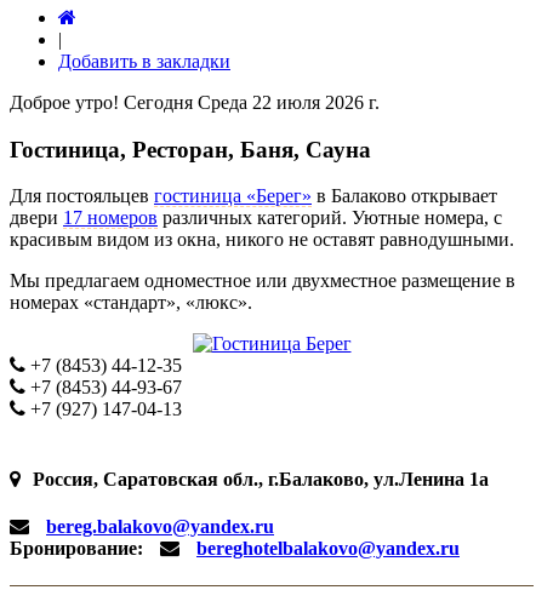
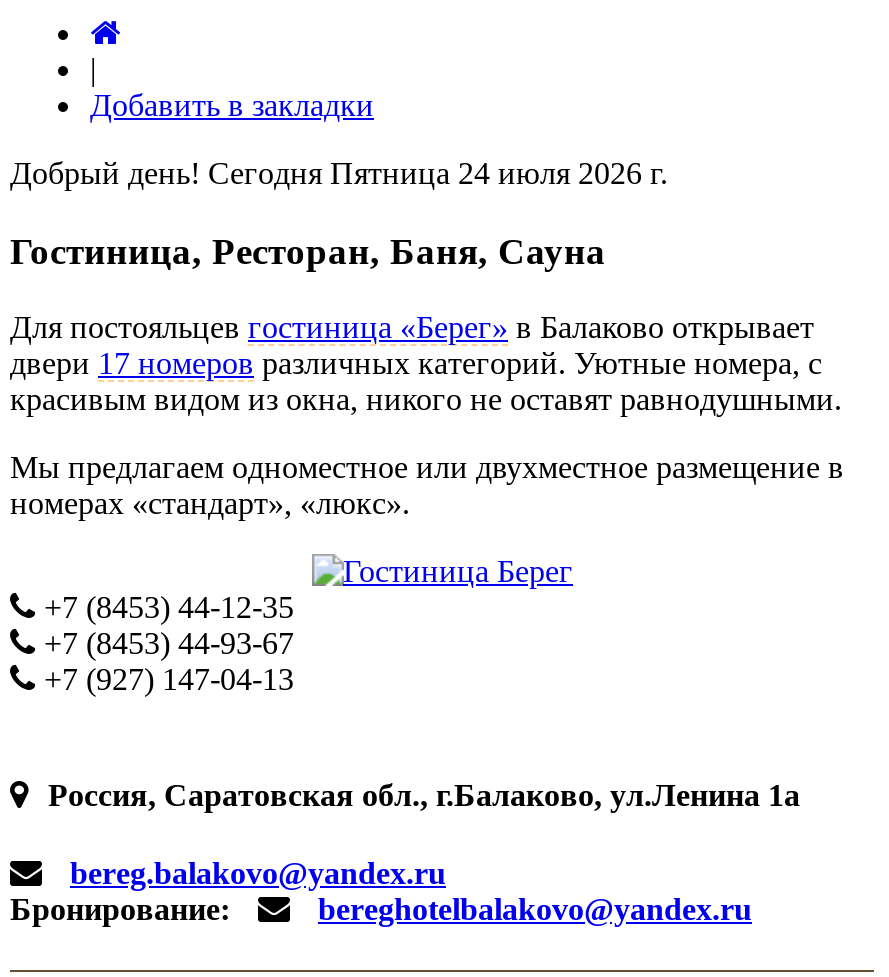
- Доброе утро! Сегодня Среда 22 июля 2026 г.
+ Добрый день! Сегодня Пятница 24 июля 2026 г.
